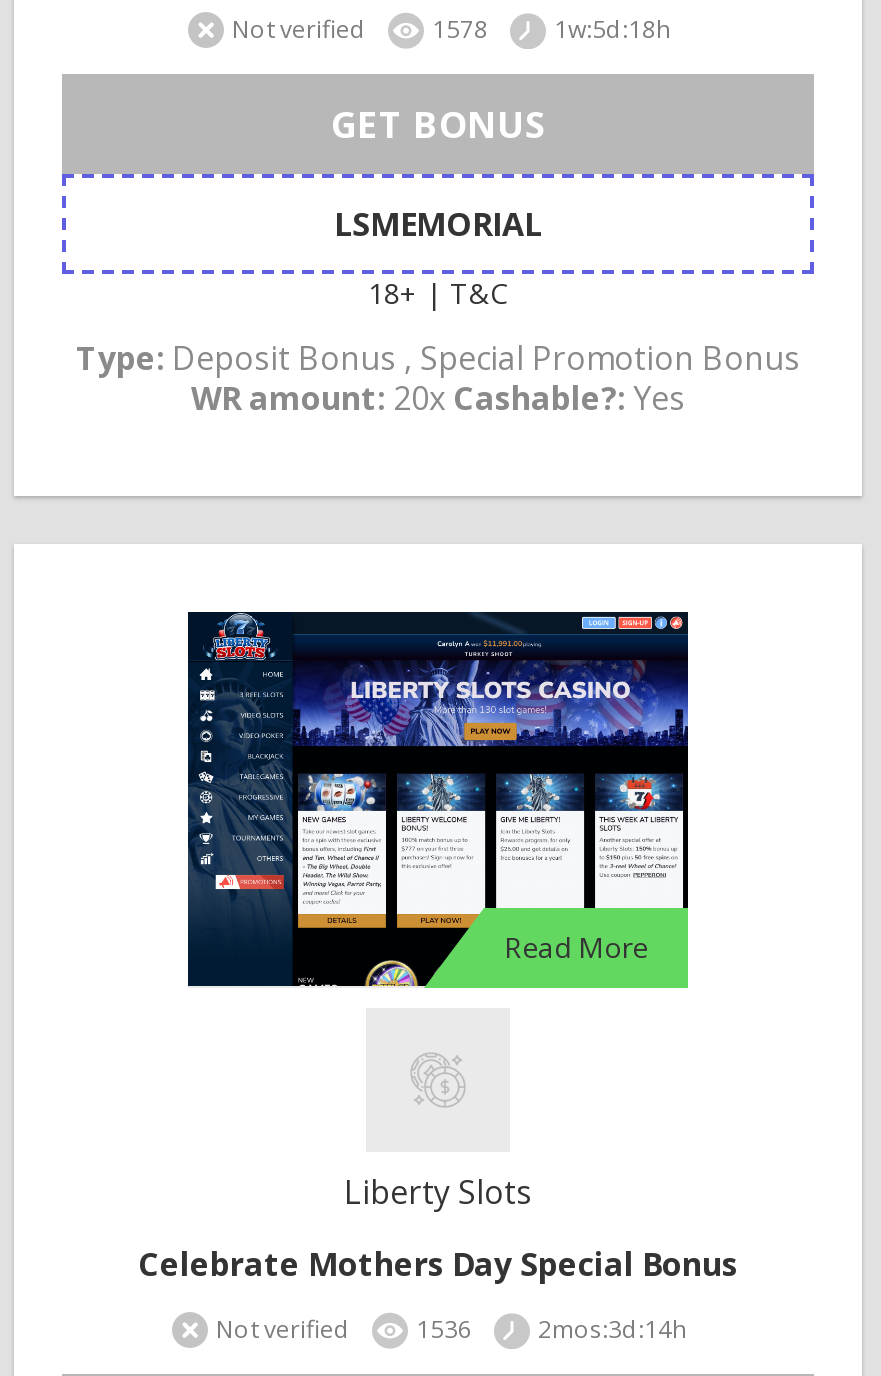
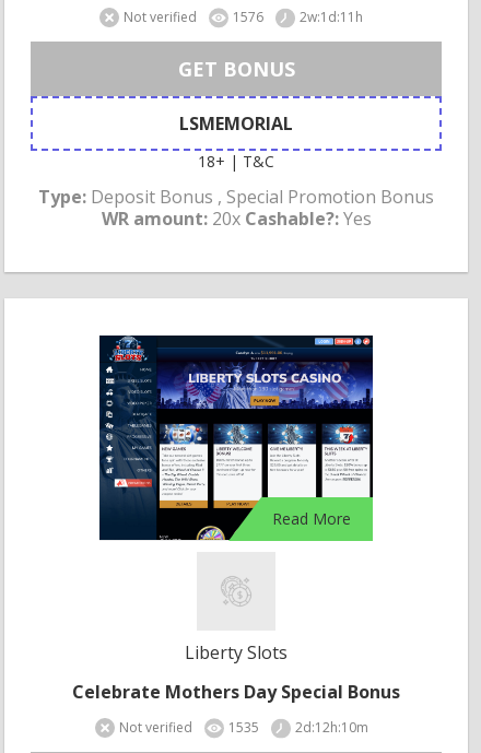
- 1578
- 1w:5d:18h
+ 1576
+ 2w:1d:11h

- 1536
- 2mos:3d:14h
+ 1535
+ 2d:12h:10m
